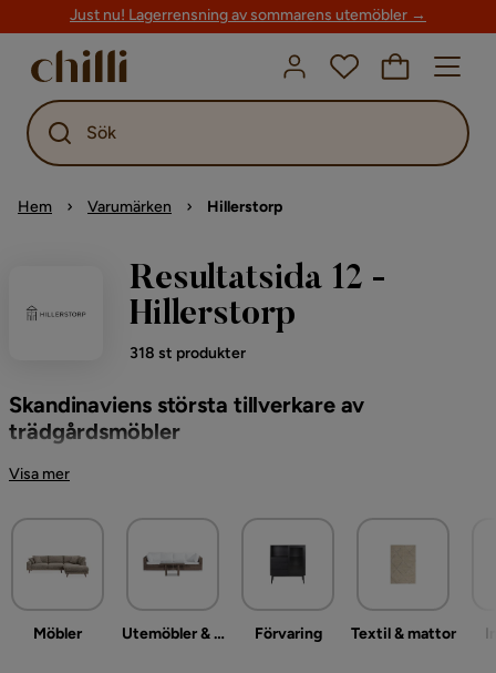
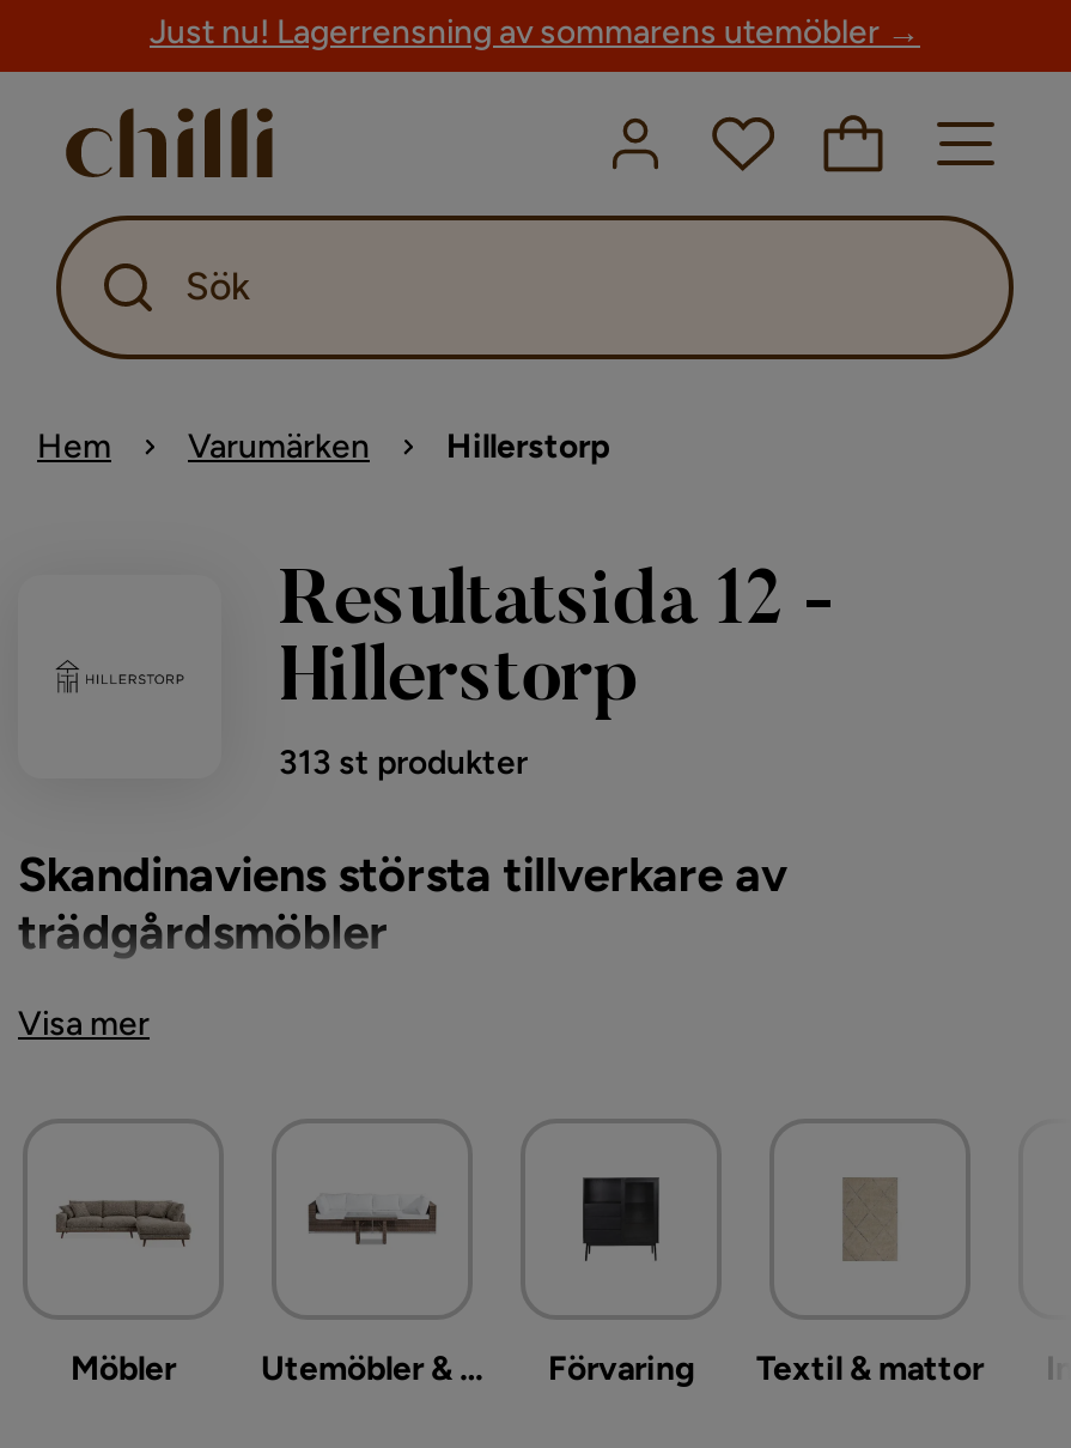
- 318 st produkter
+ 313 st produkter
